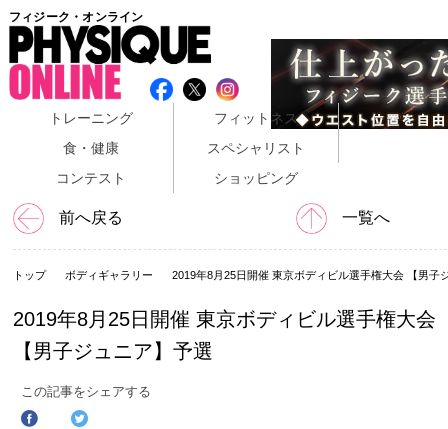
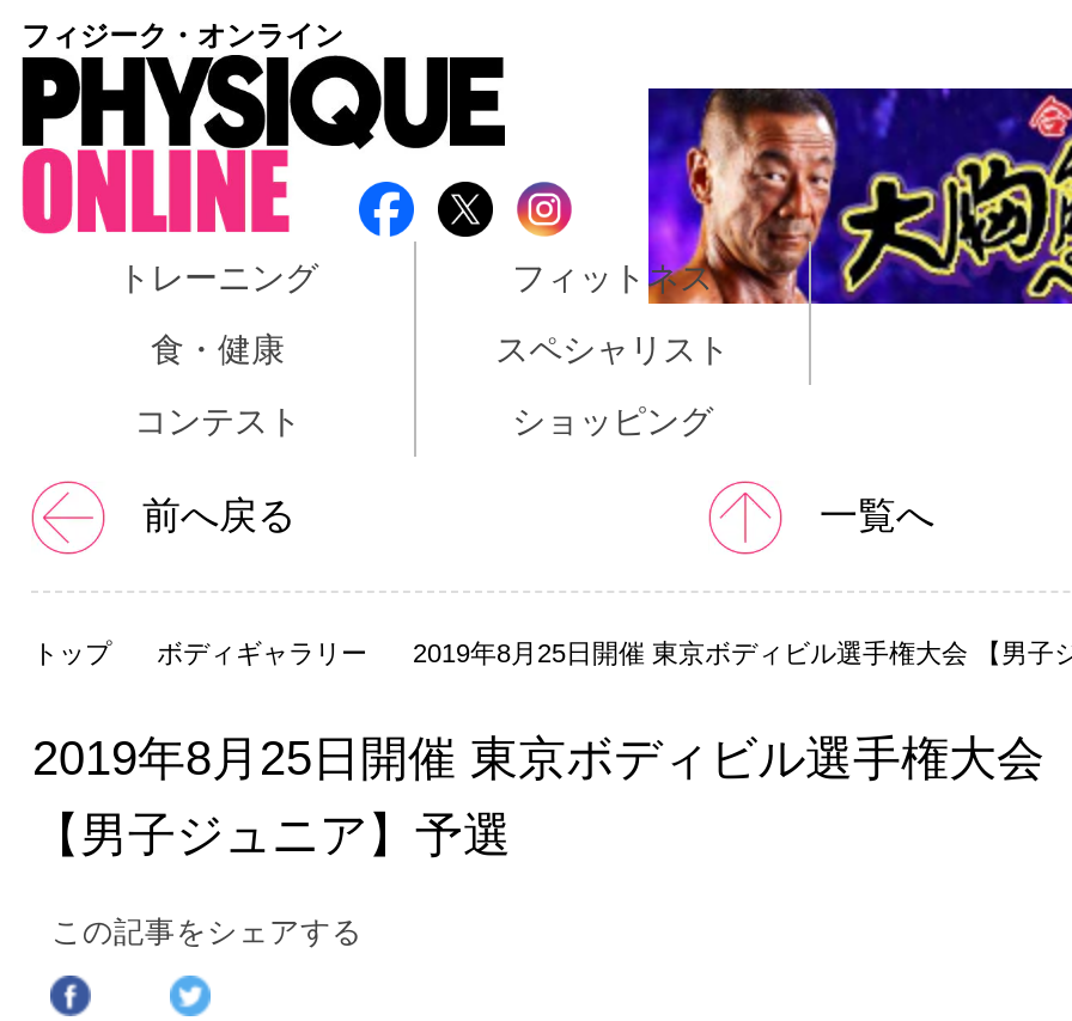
- [image]
+ [image]
